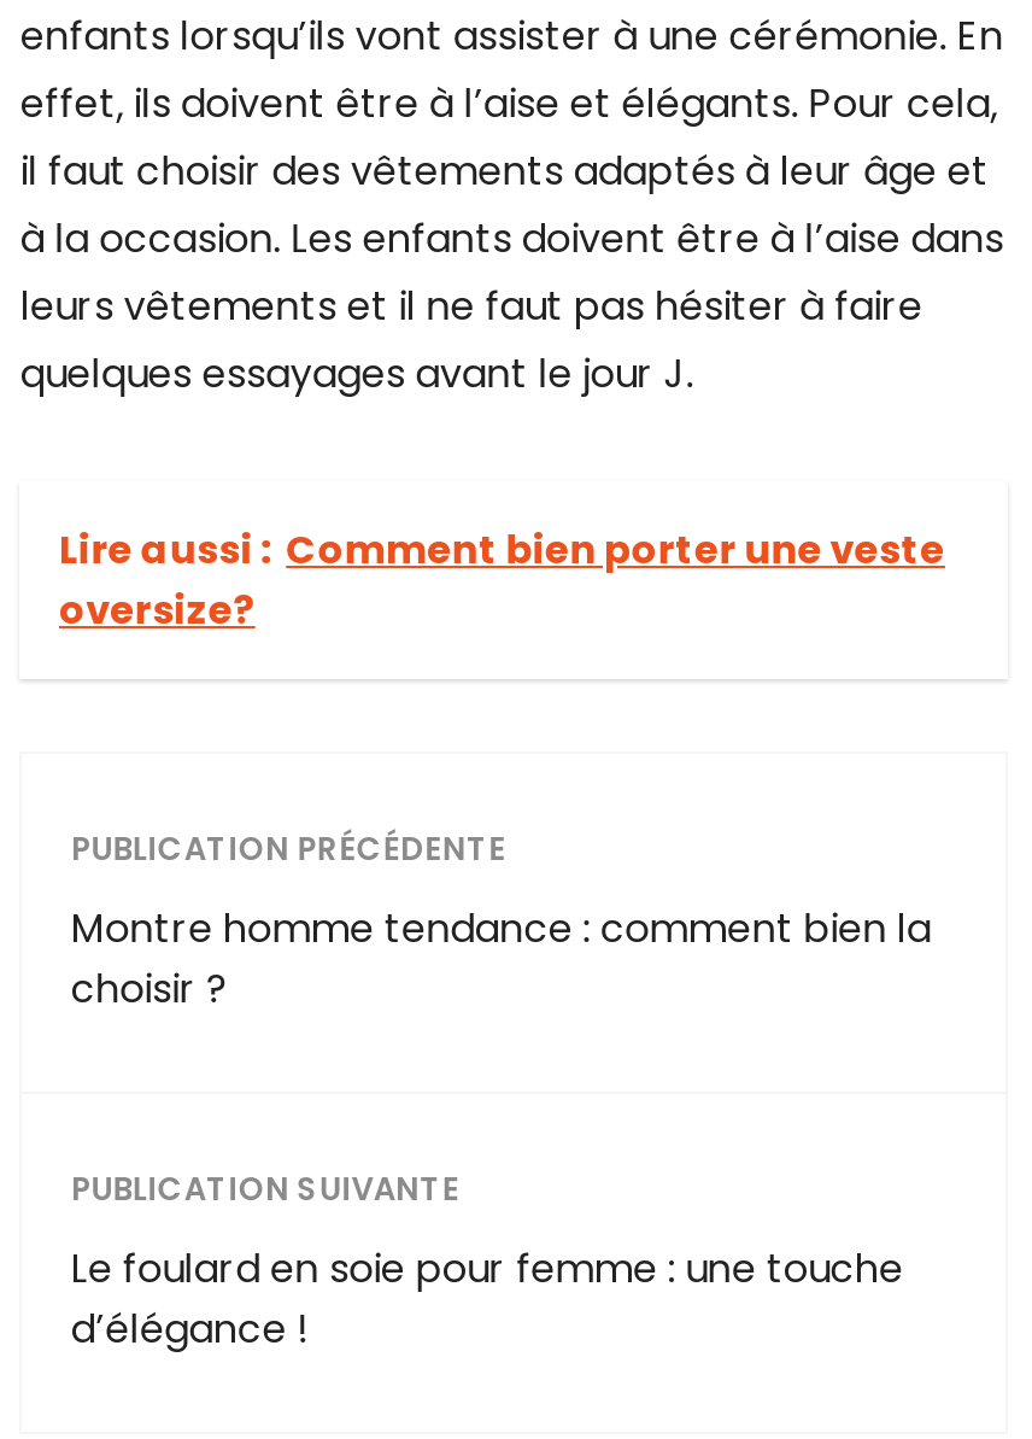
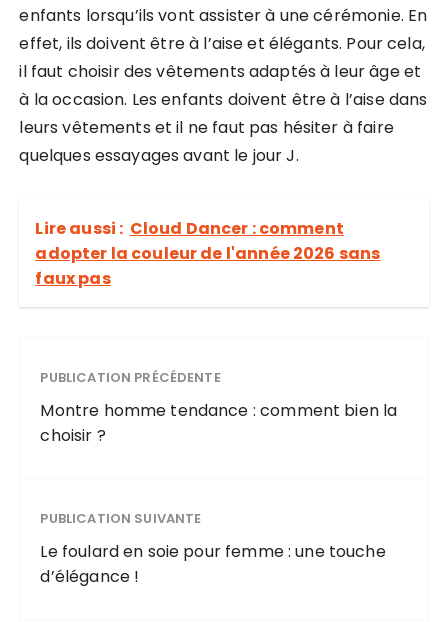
- Lire aussi : Comment bien porter une veste
- oversize?
+ Lire aussi : Cloud Dancer : comment
+ adopter la couleur de l'année 2026 sans
+ faux pas
